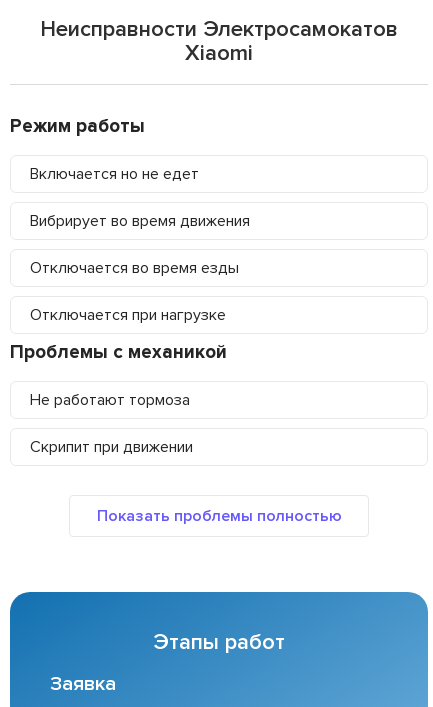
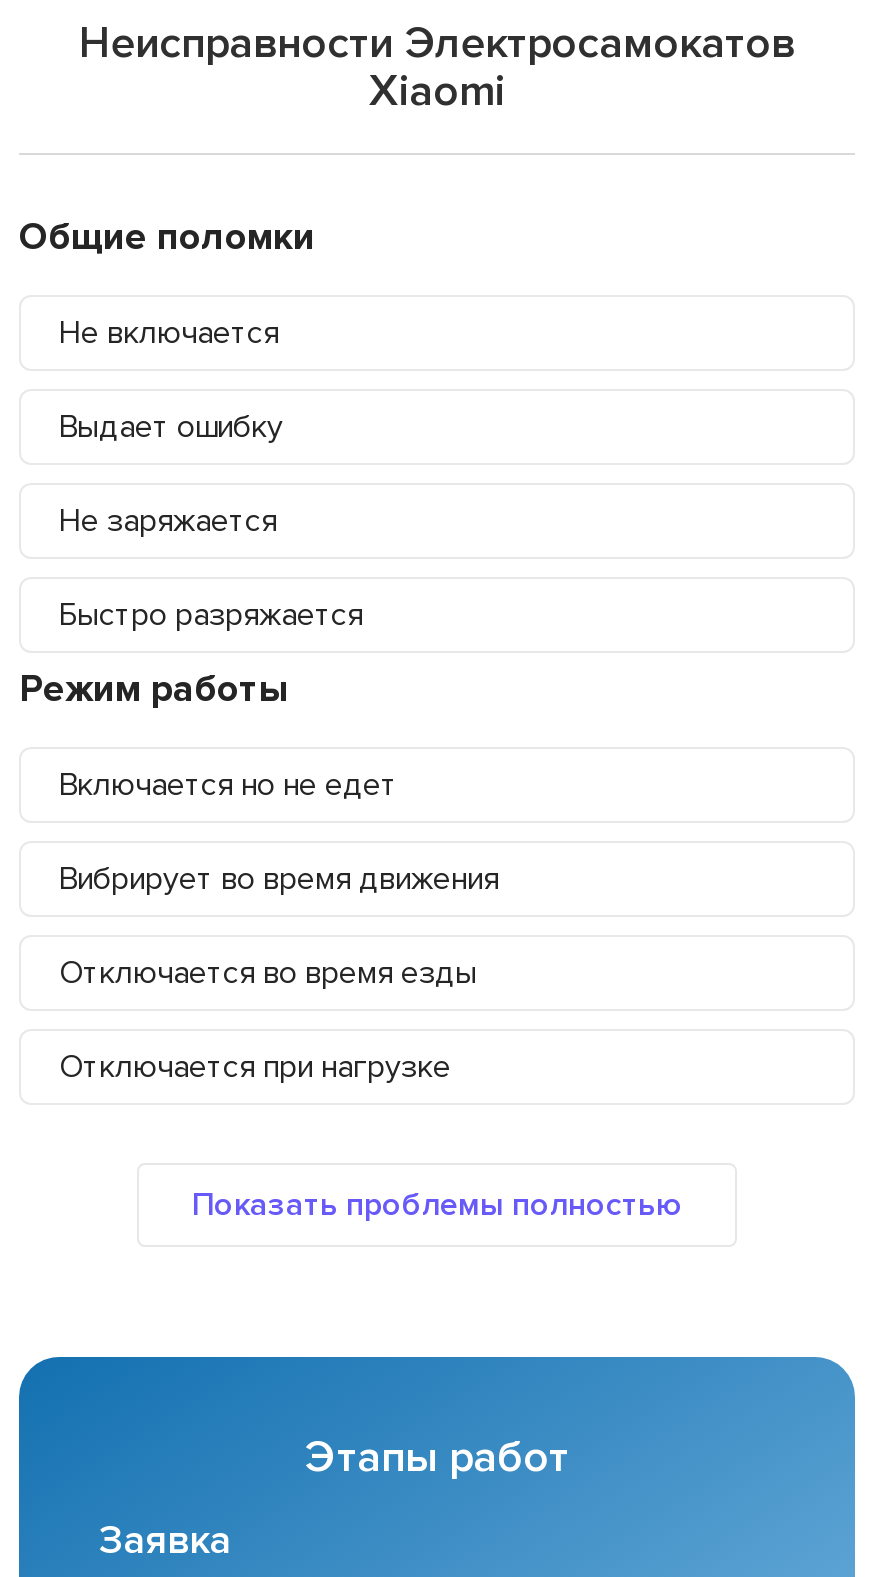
+ Общие поломки
+ Не включается
+ Выдает ошибку
+ Не заряжается
+ Быстро разряжается

moved down: Режим работы | Включается но не едет | Вибрирует во время движения | Отключается во время езды | Отключается при нагрузке

- Проблемы с механикой
- Не работают тормоза
- Скрипит при движении
